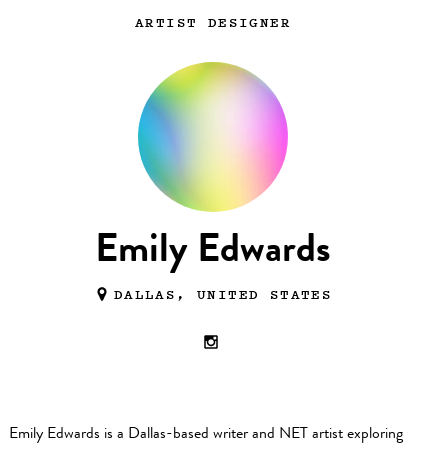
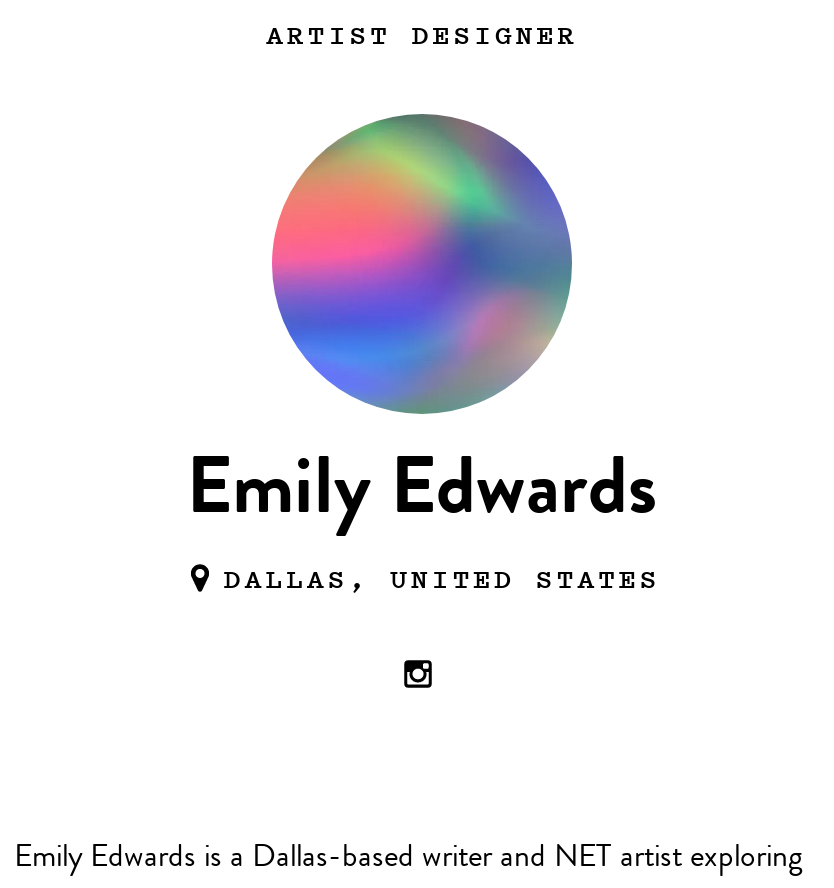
- [image]
+ [image]
